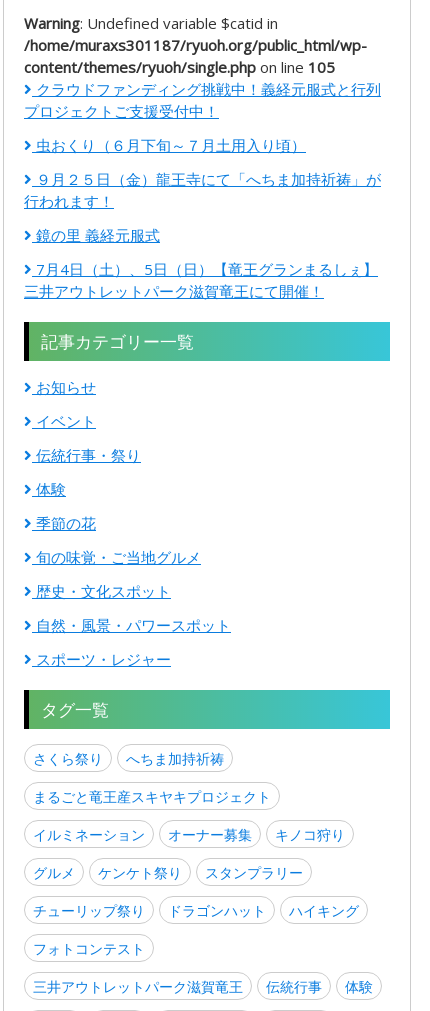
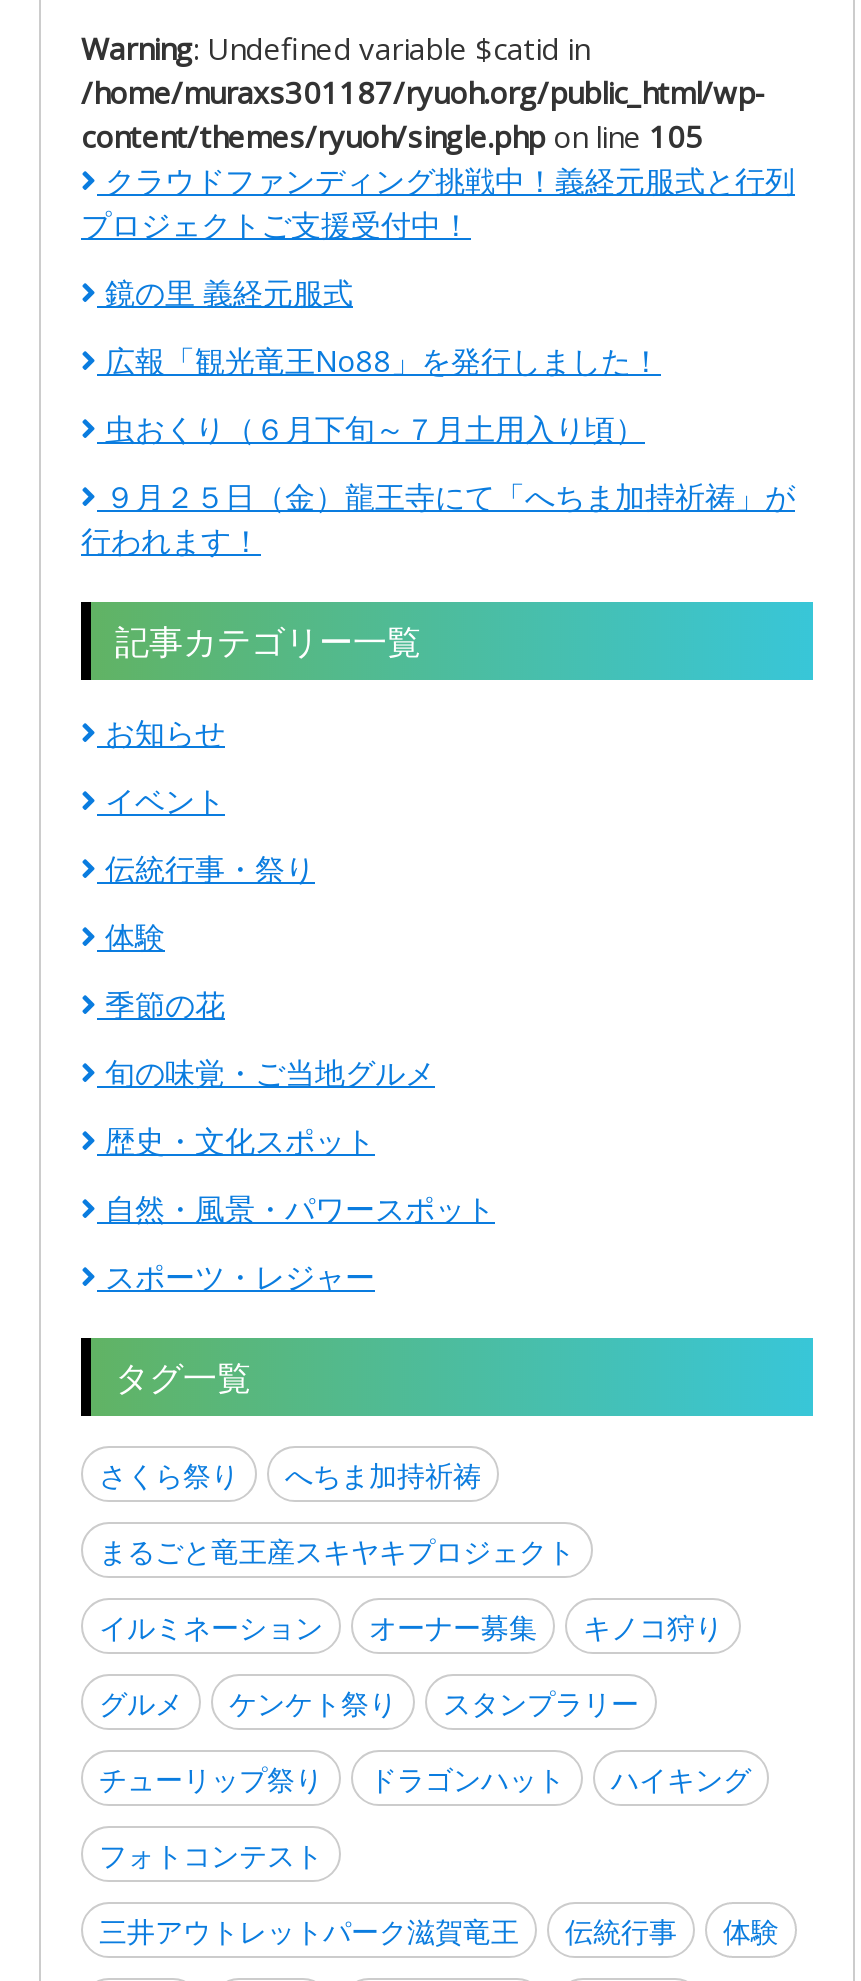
+ 広報「観光竜王No88」を発行しました！

moved down: 虫おくり（６月下旬～７月土用入り頃） | ９月２５日（金）龍王寺にて「へちま加持祈祷」が | 行われます！

moved up: 鏡の里 義経元服式

- 7月4日（土）、5日（日）【竜王グランまるしぇ】
- 三井アウトレットパーク滋賀竜王にて開催！
